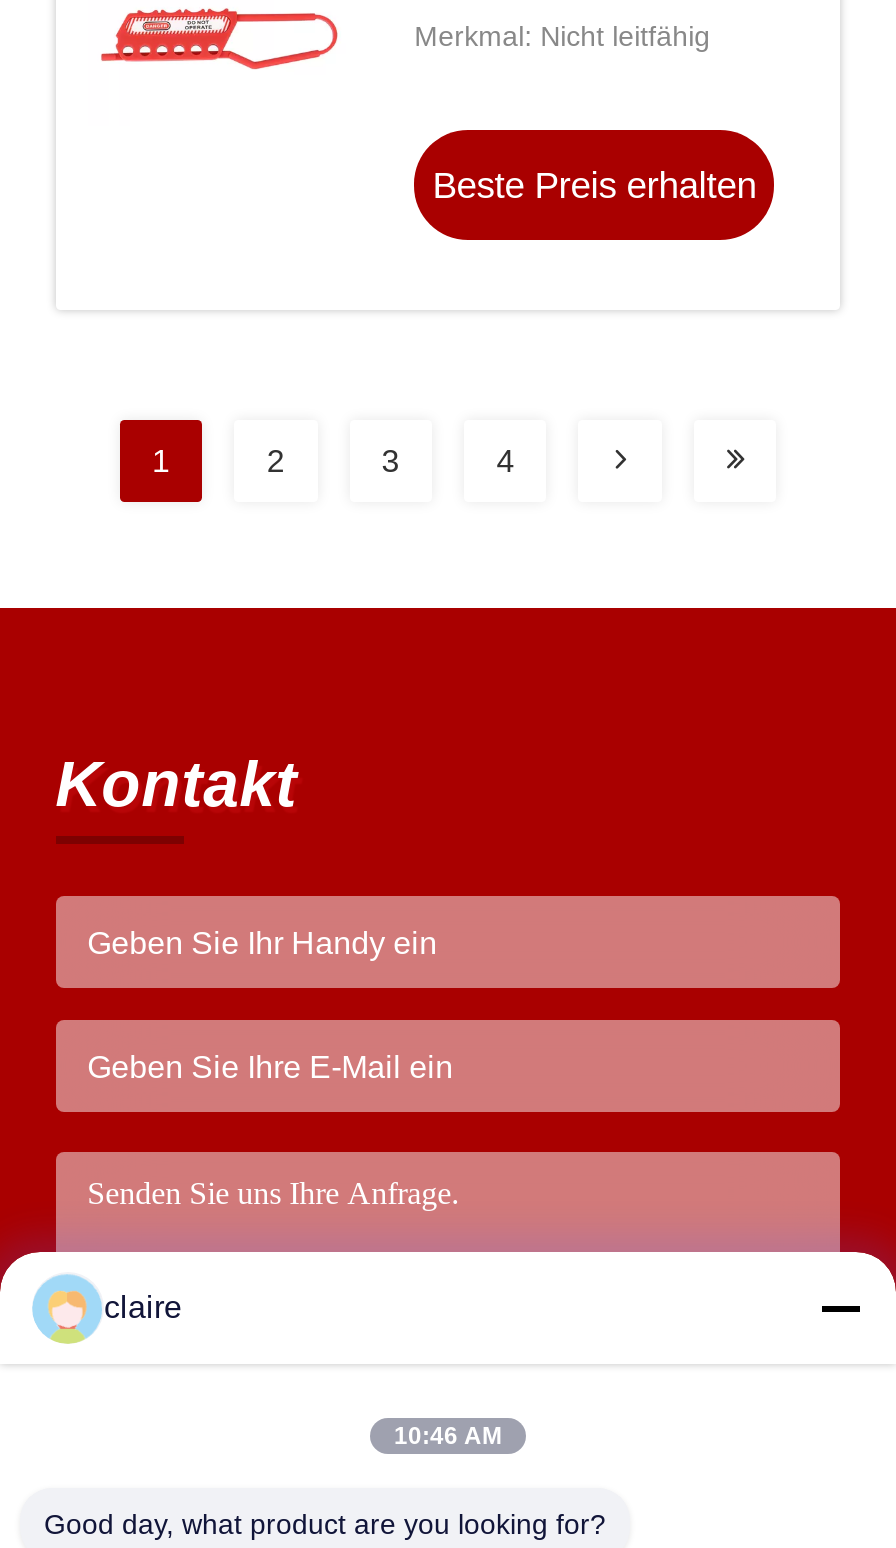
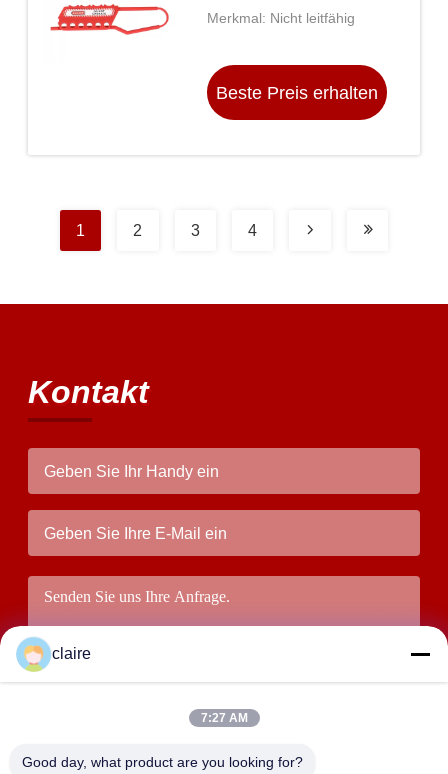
- 10:46 AM
+ 7:27 AM
